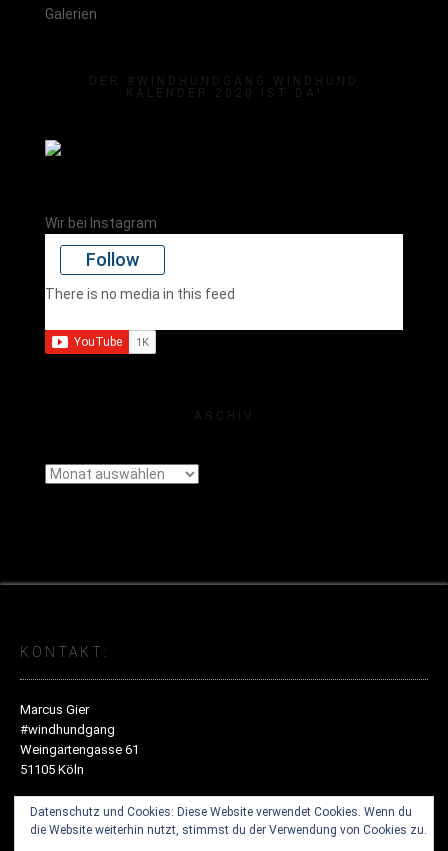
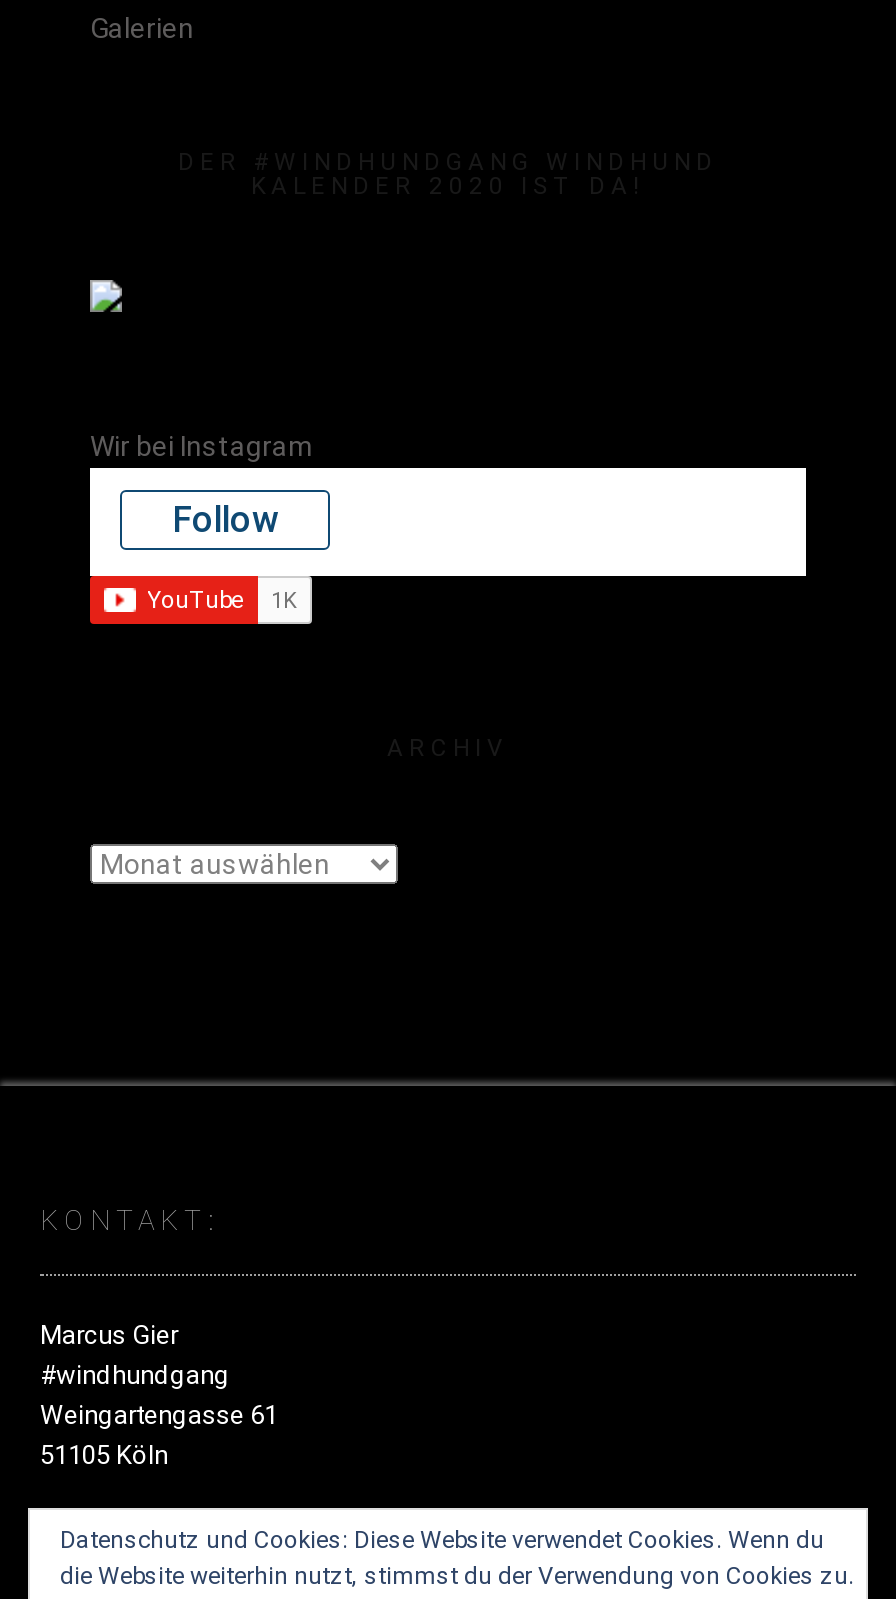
- There is no media in this feed
